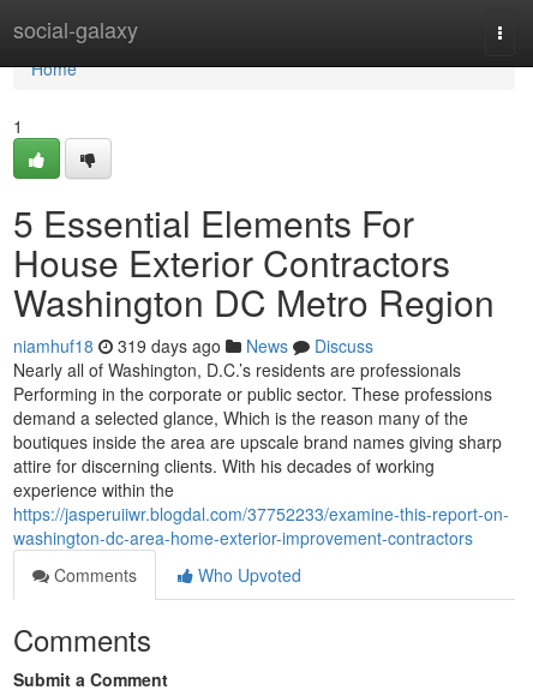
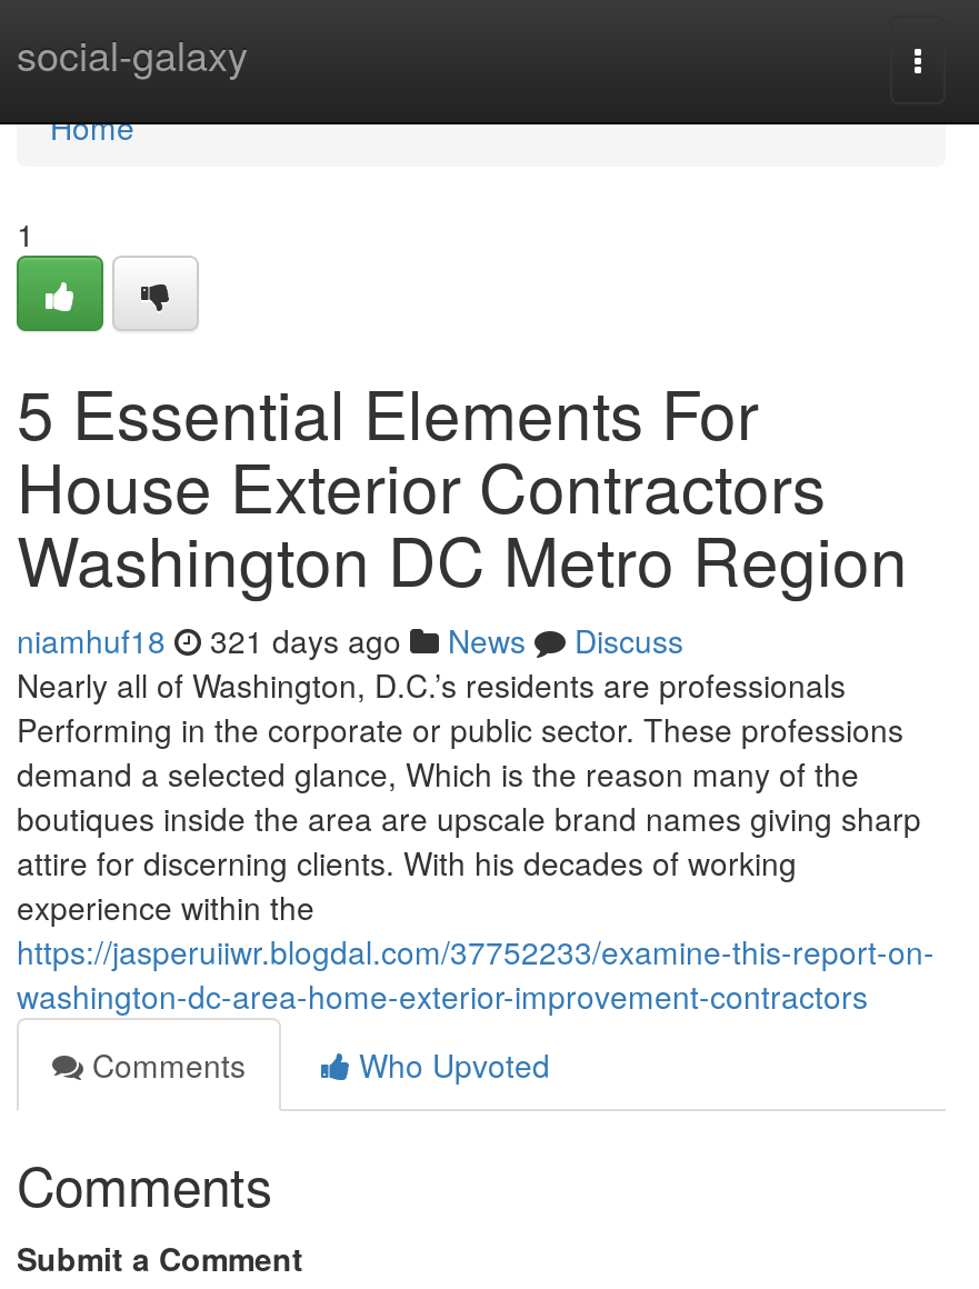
- niamhuf18 319 days ago News Discuss
+ niamhuf18 321 days ago News Discuss
